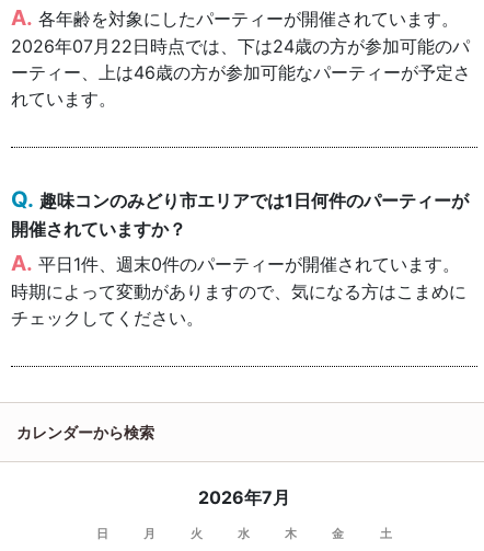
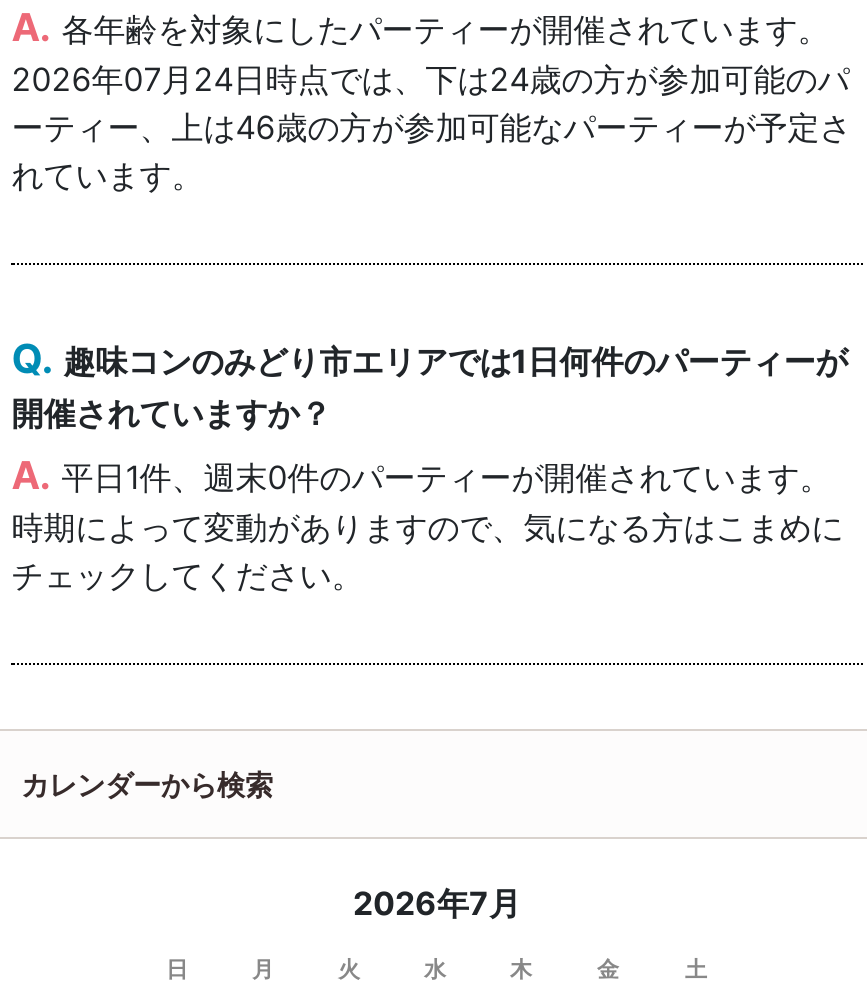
- 2026年07月22日時点では、下は24歳の方が参加可能のパ
+ 2026年07月24日時点では、下は24歳の方が参加可能のパ
